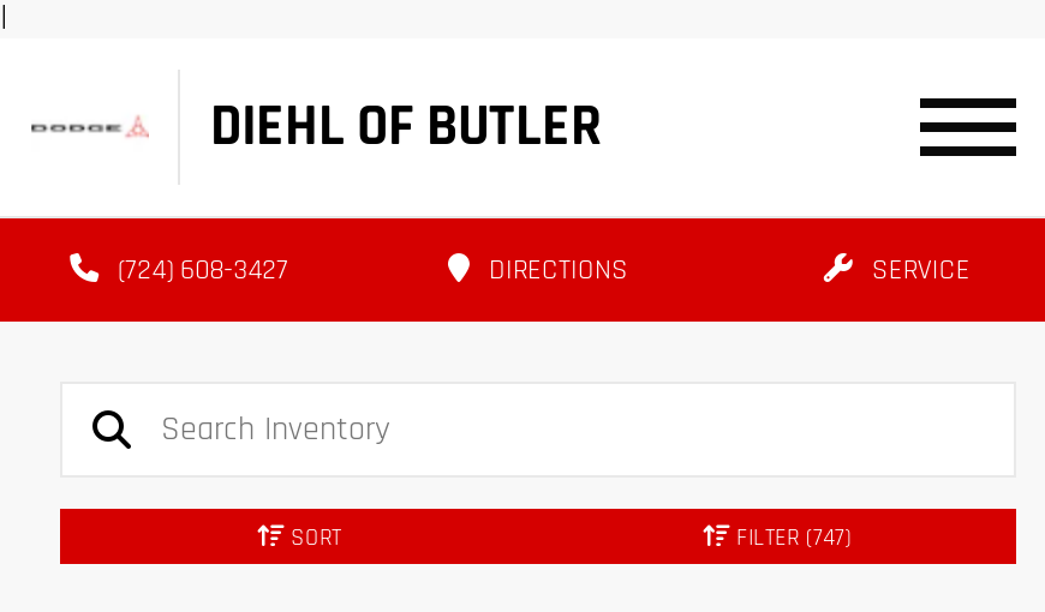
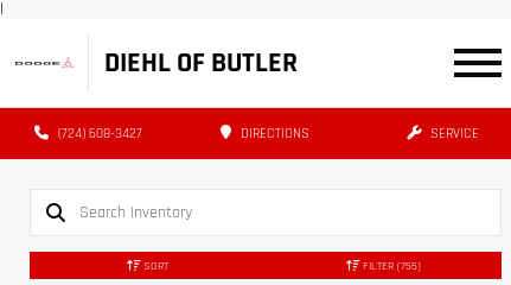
- FILTER (747)
+ FILTER (755)
